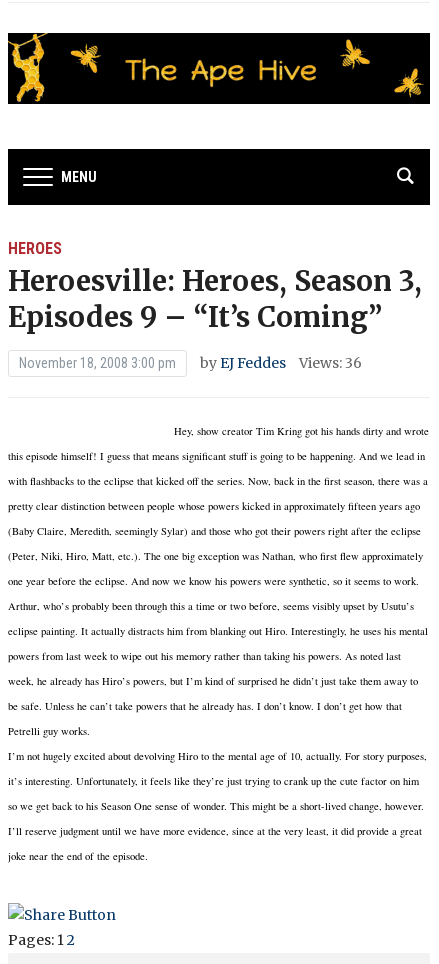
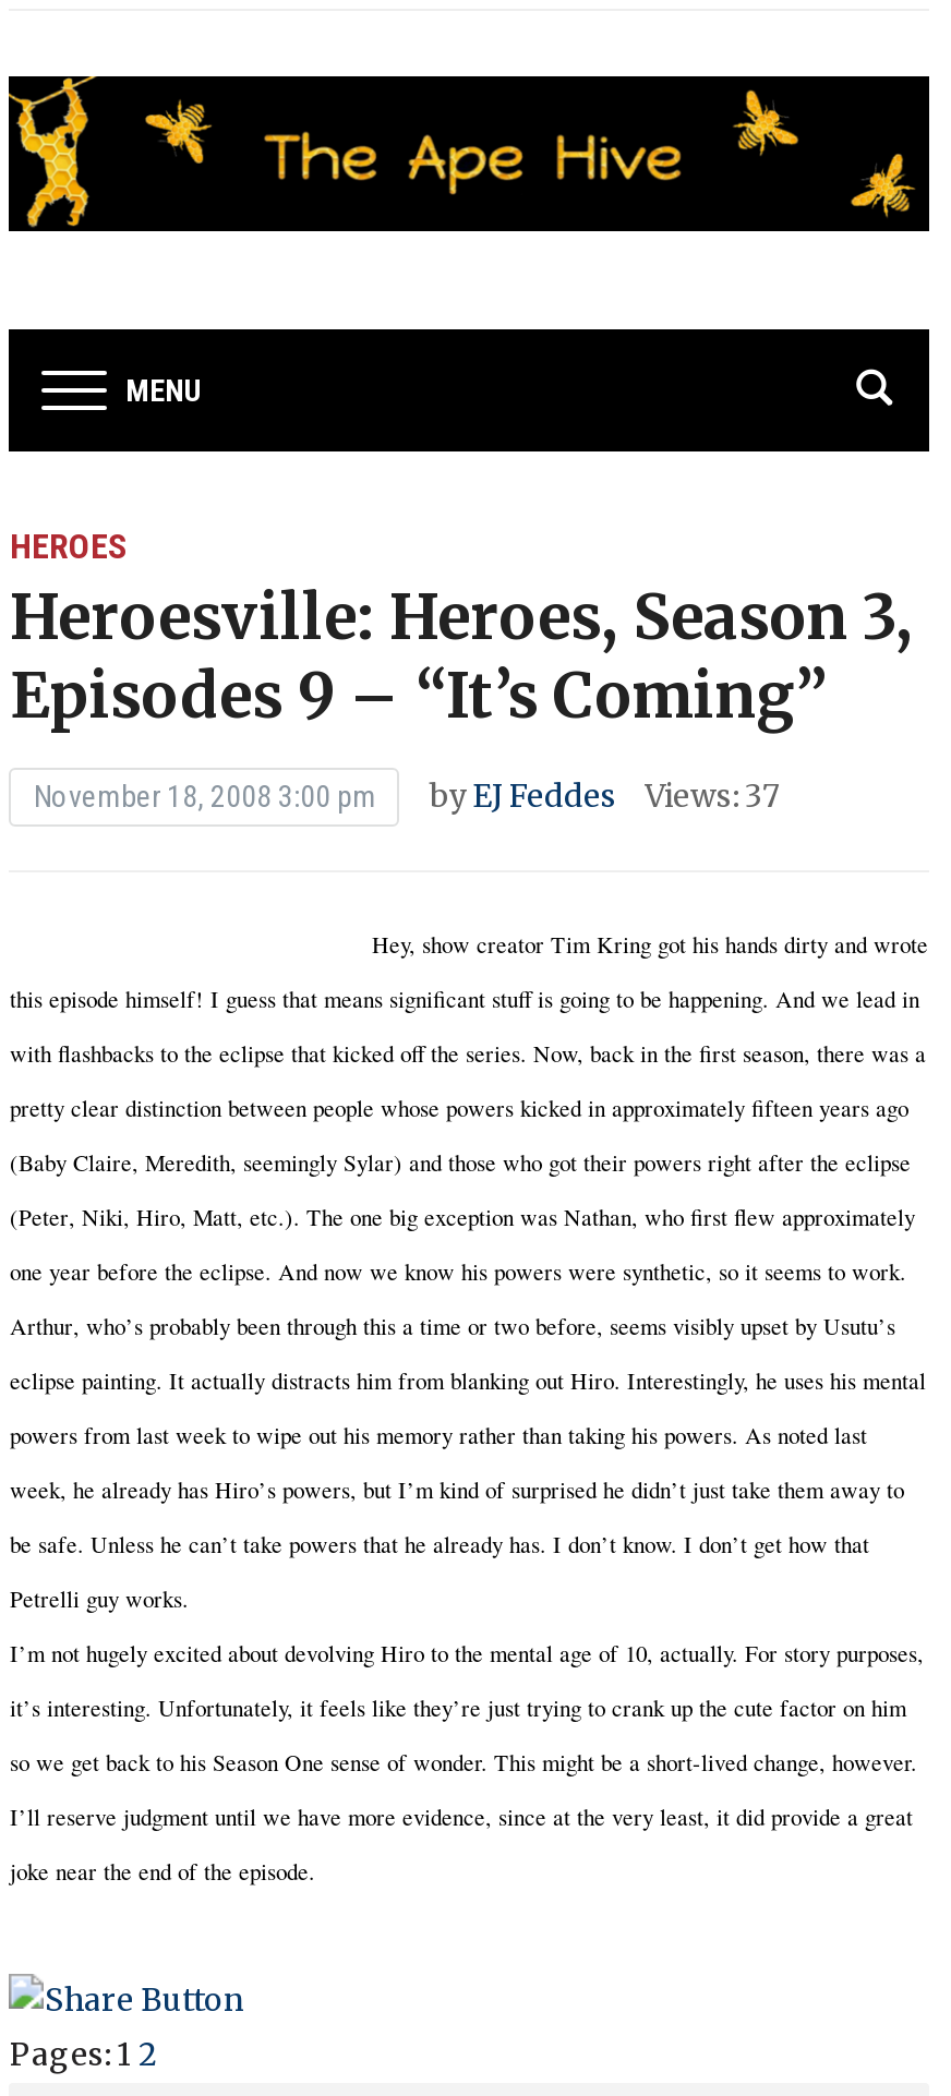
- November 18, 2008 3:00 pm byEJ Feddes Views: 36
+ November 18, 2008 3:00 pm byEJ Feddes Views: 37
